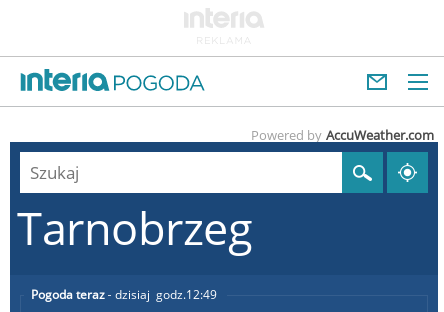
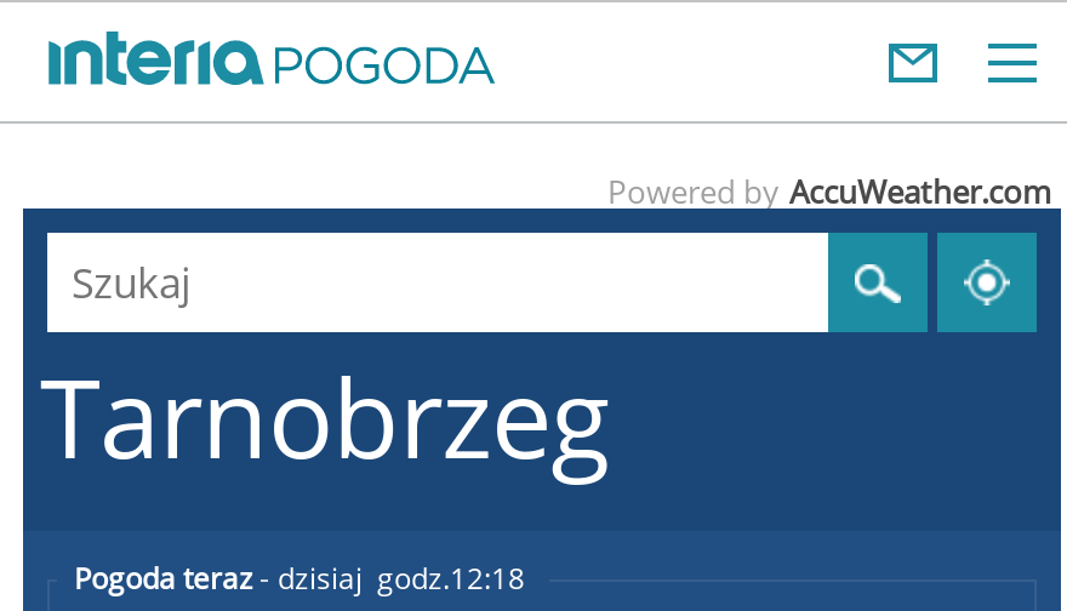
- 12:49
+ 12:18
